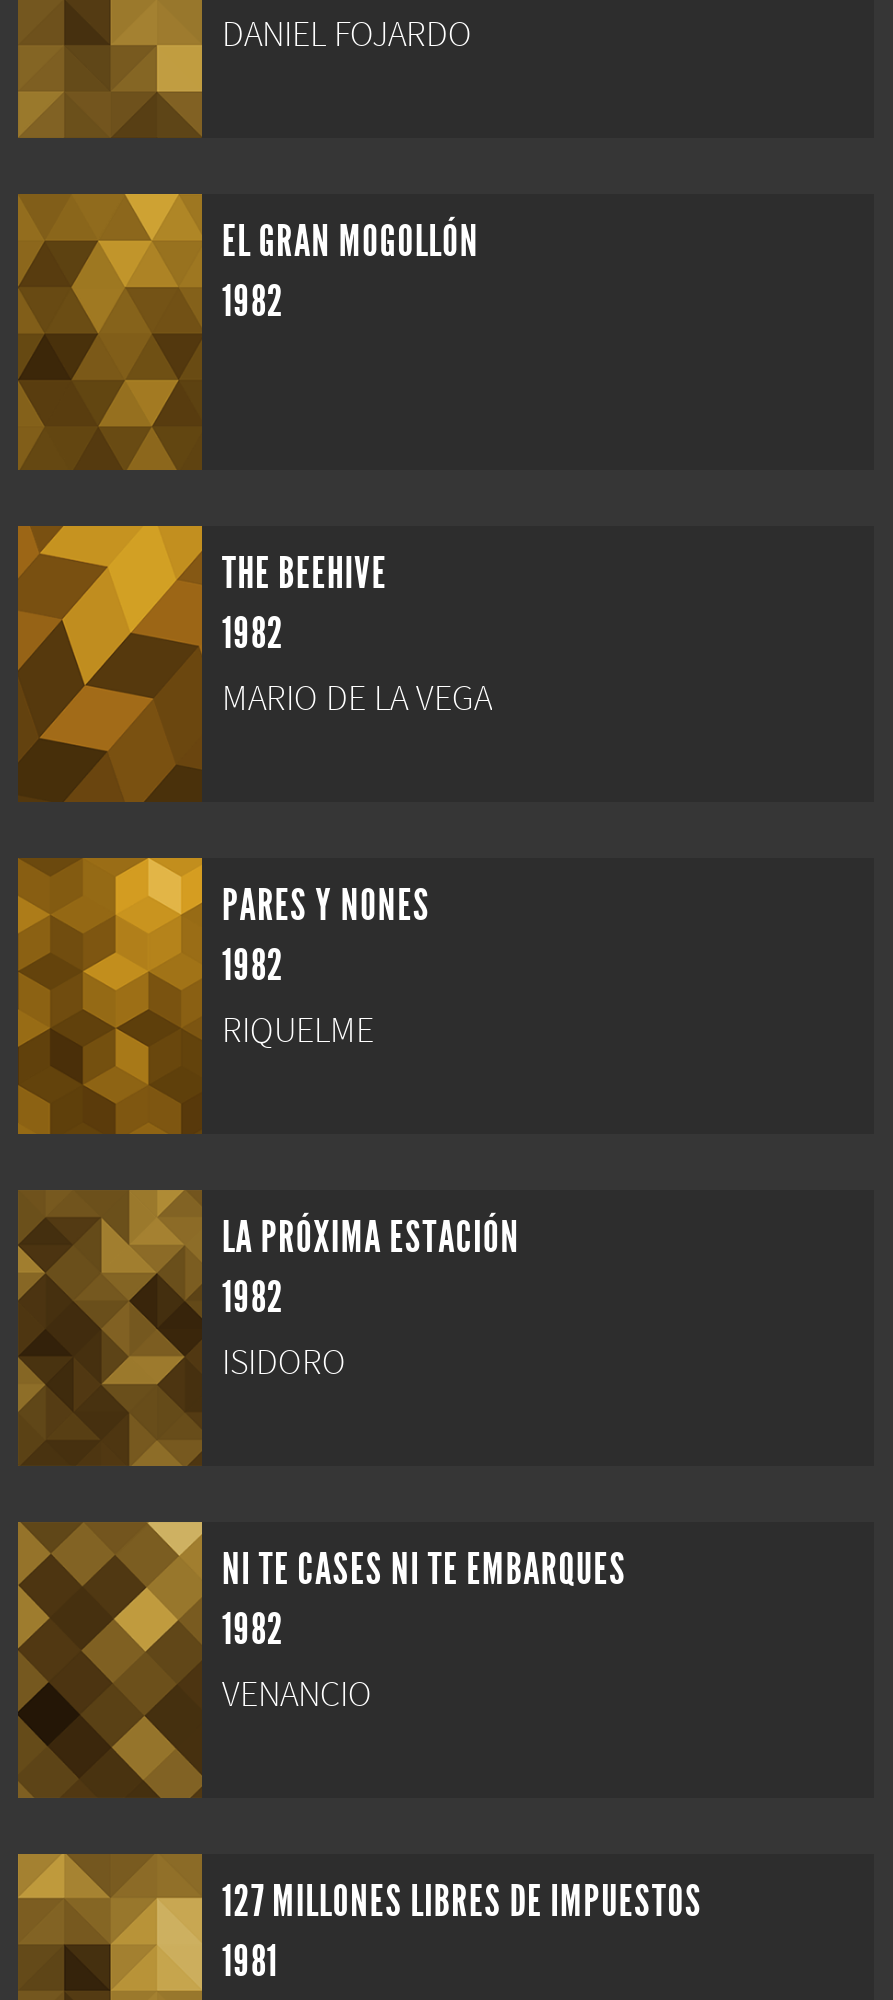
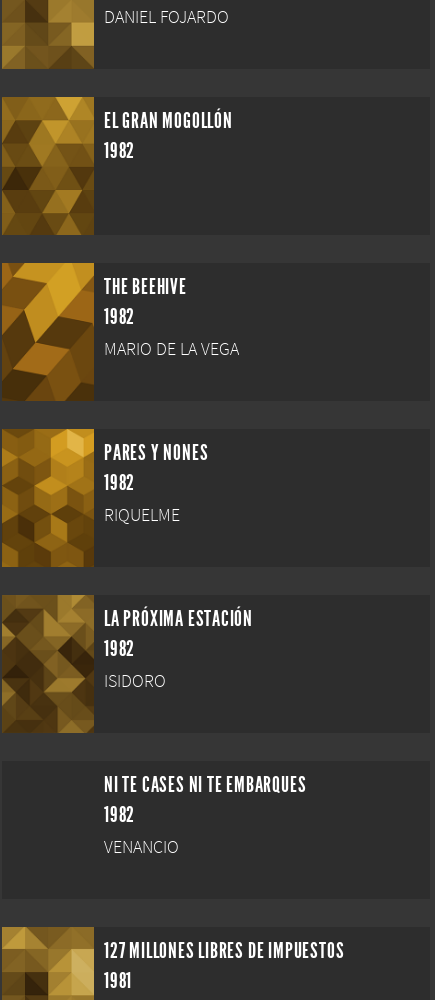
- [image]
